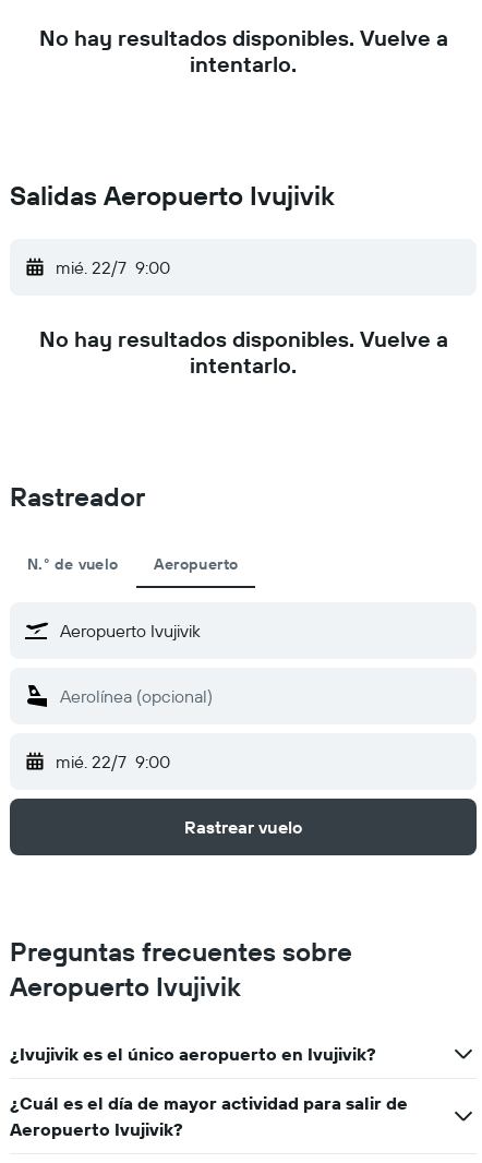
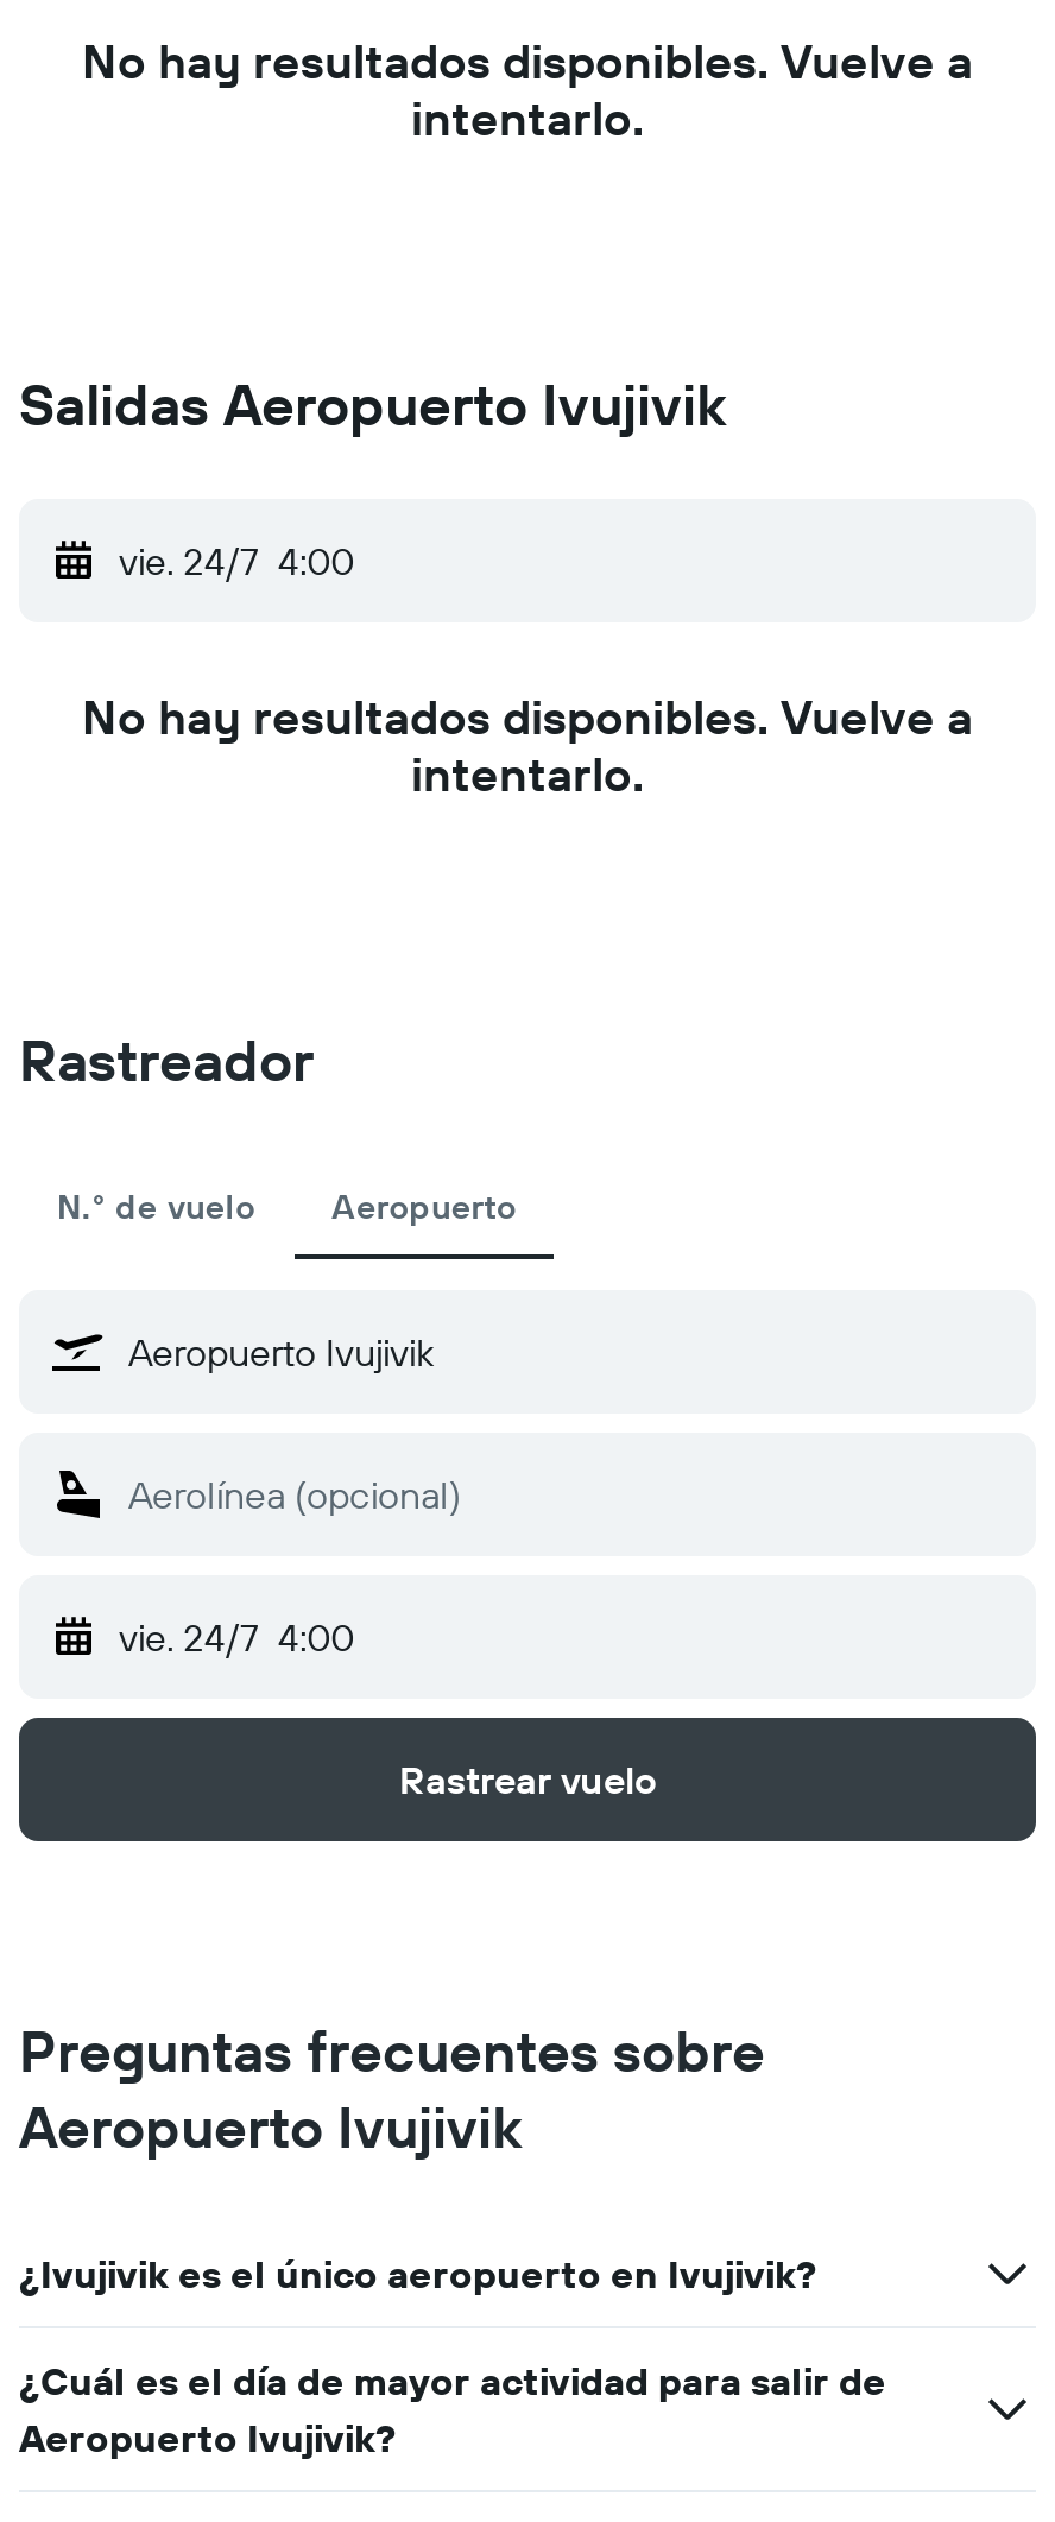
- mié. 22/7 9:00
+ vie. 24/7 4:00

- mié. 22/7 9:00
+ vie. 24/7 4:00
